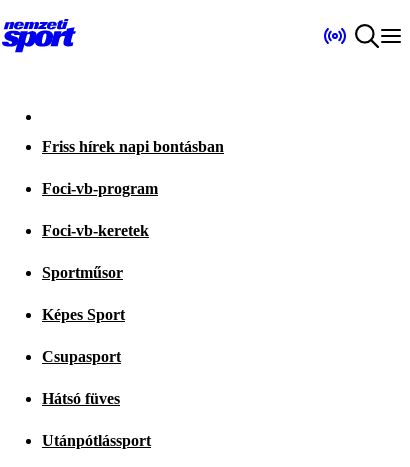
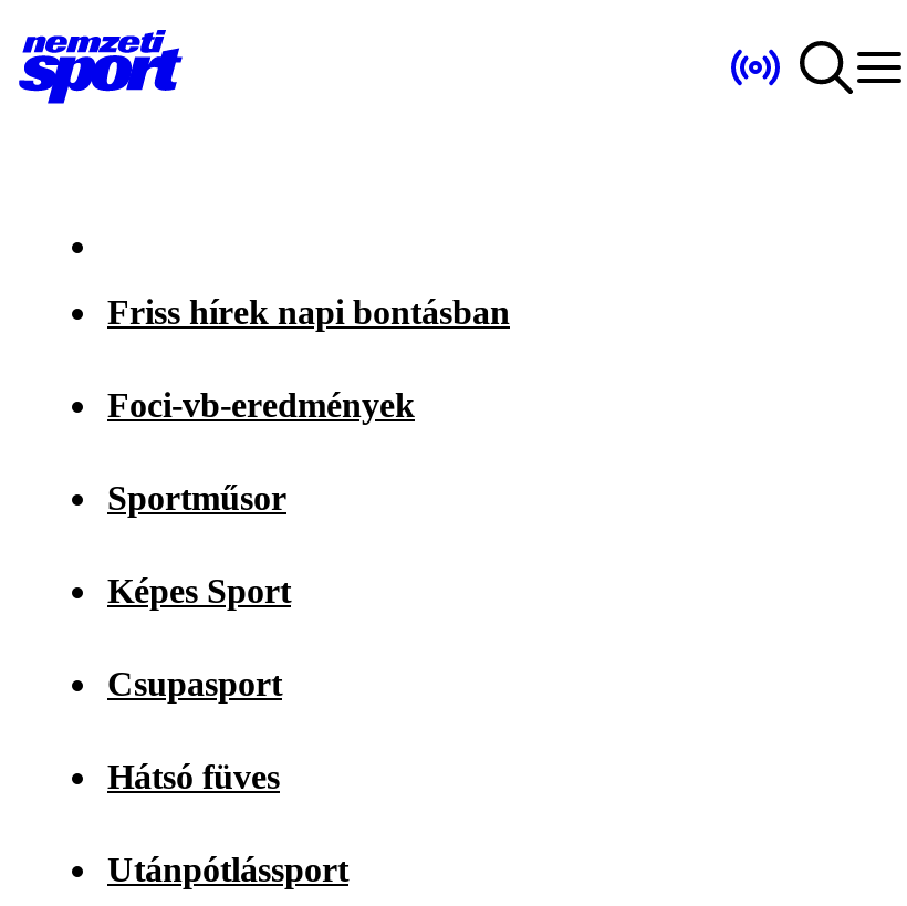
- Foci-vb-program
- Foci-vb-keretek
+ Foci-vb-eredmények
